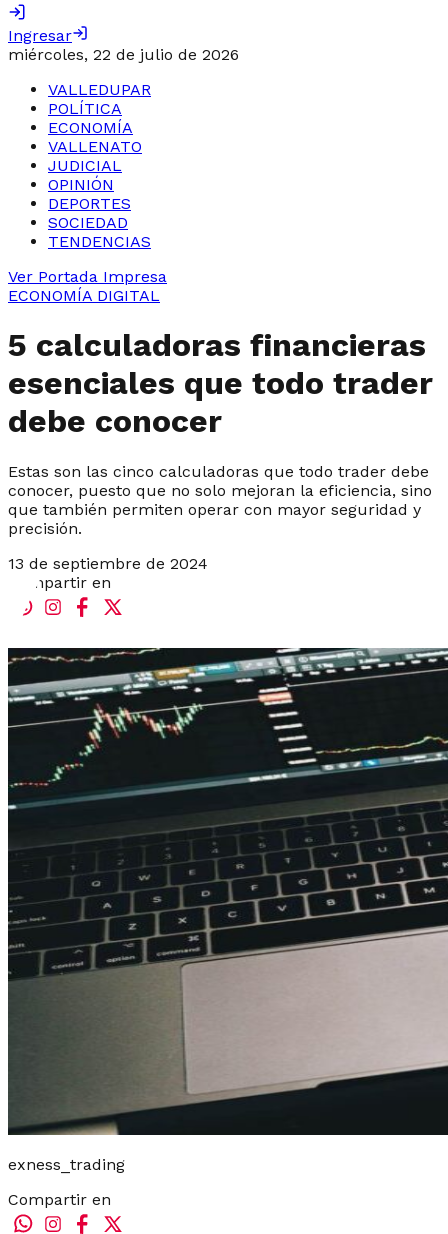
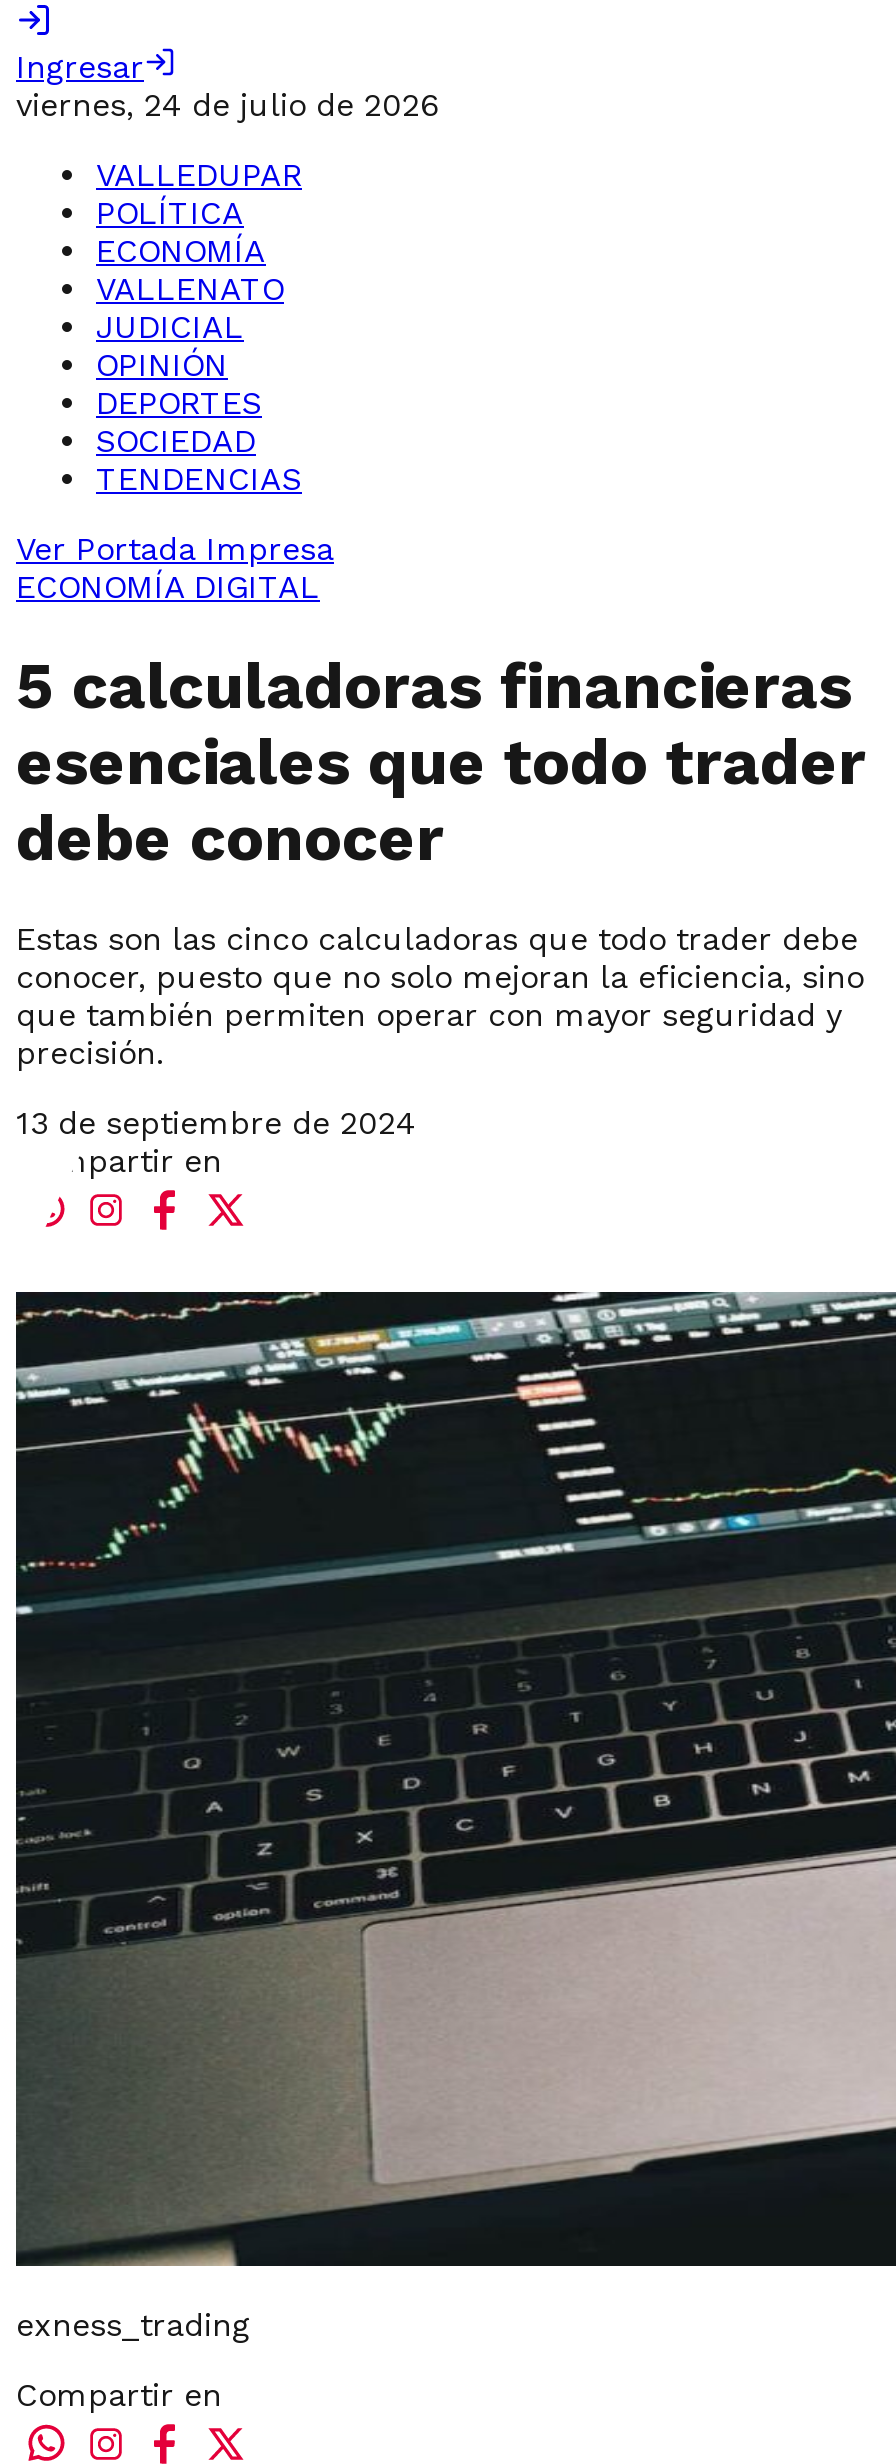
- miércoles, 22 de julio de 2026
+ viernes, 24 de julio de 2026
